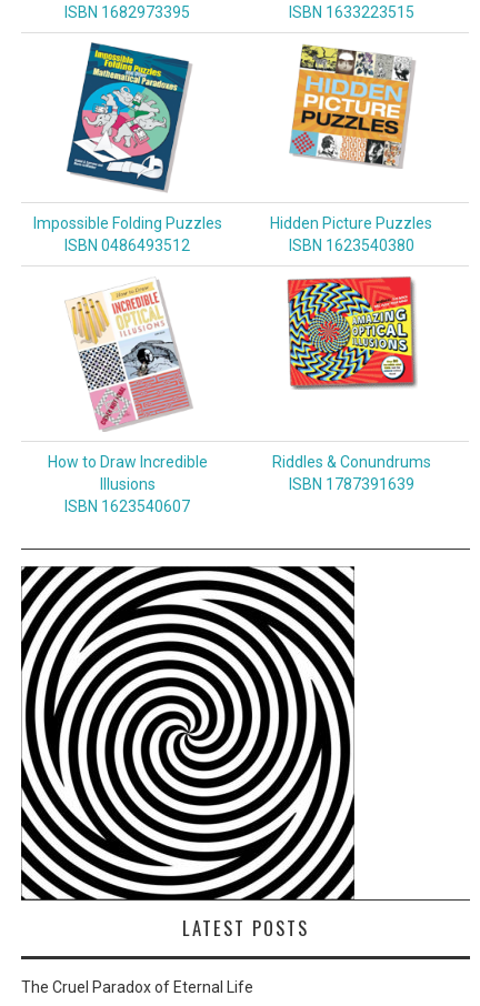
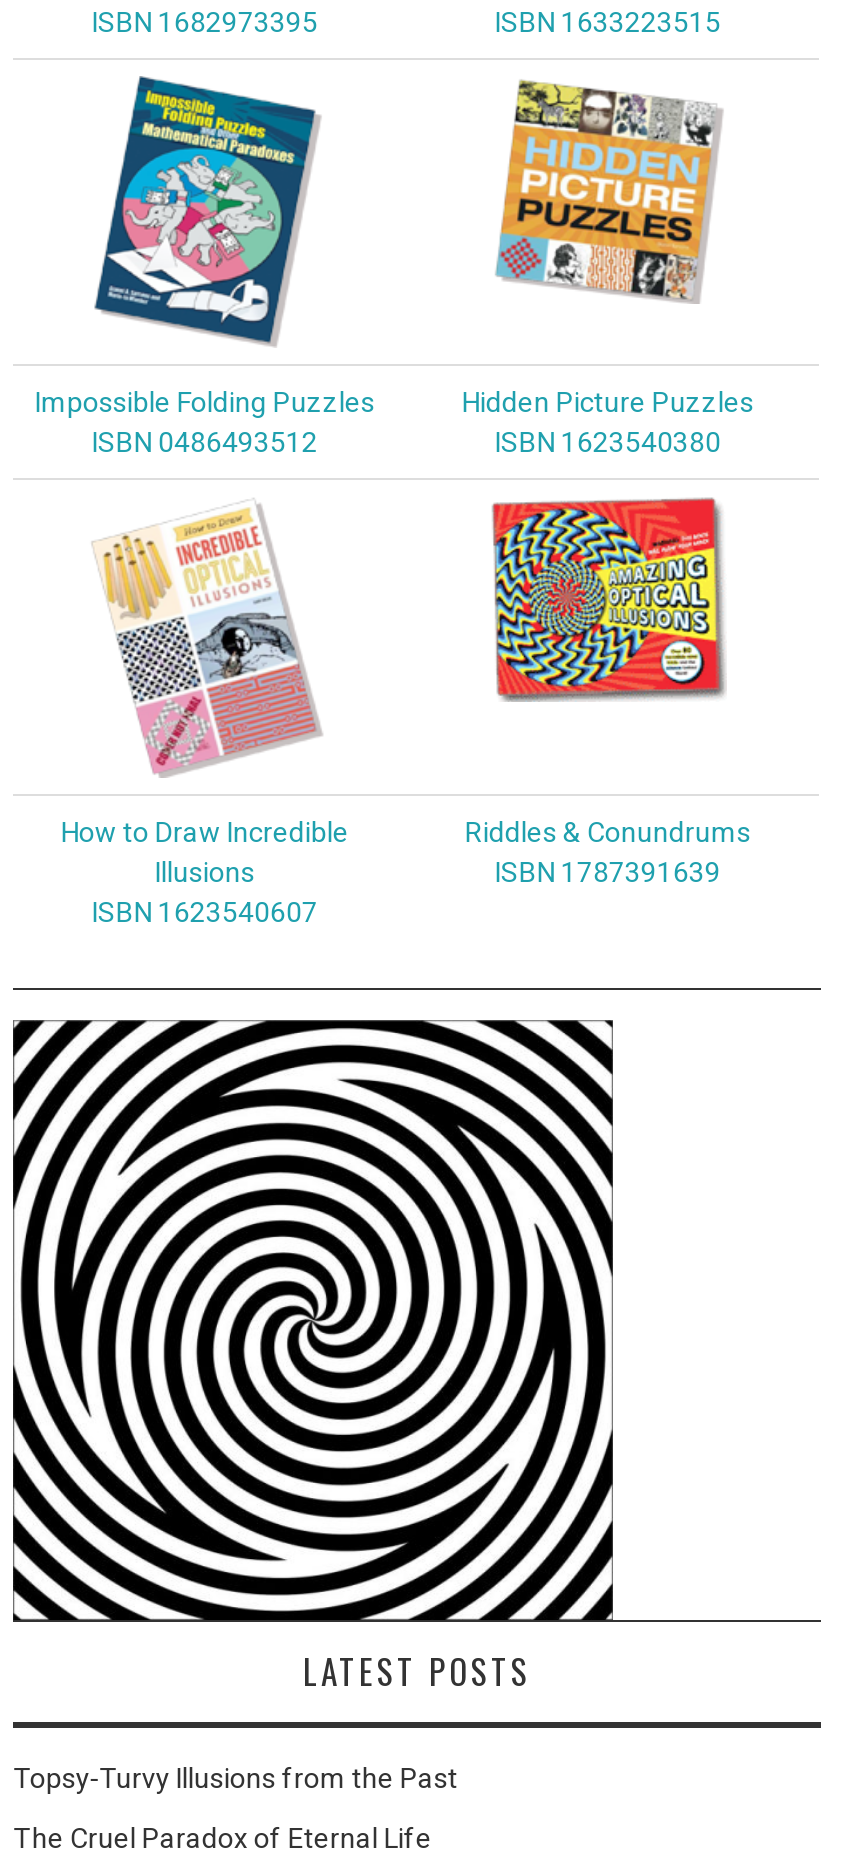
+ Topsy-Turvy Illusions from the Past
